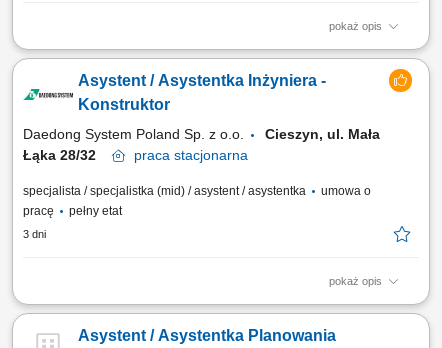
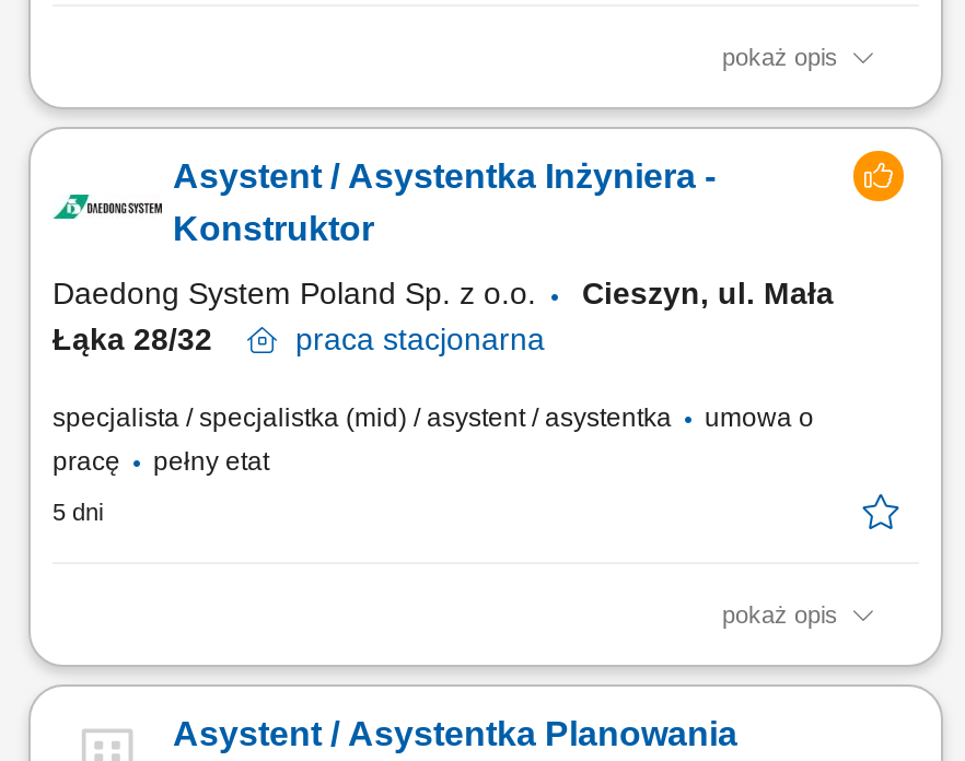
- 3 dni
+ 5 dni
